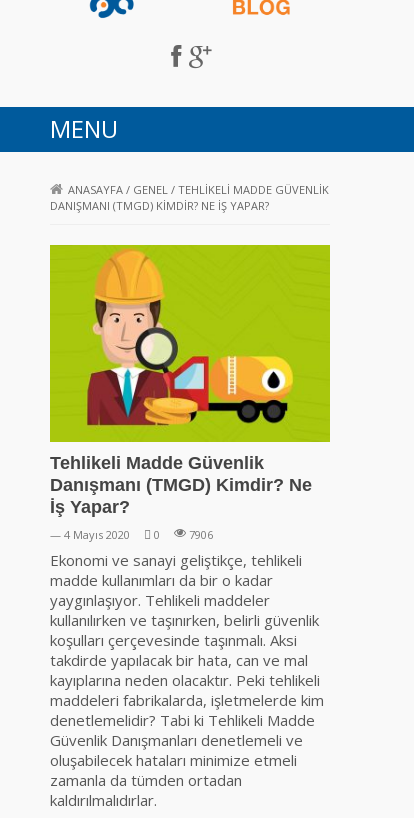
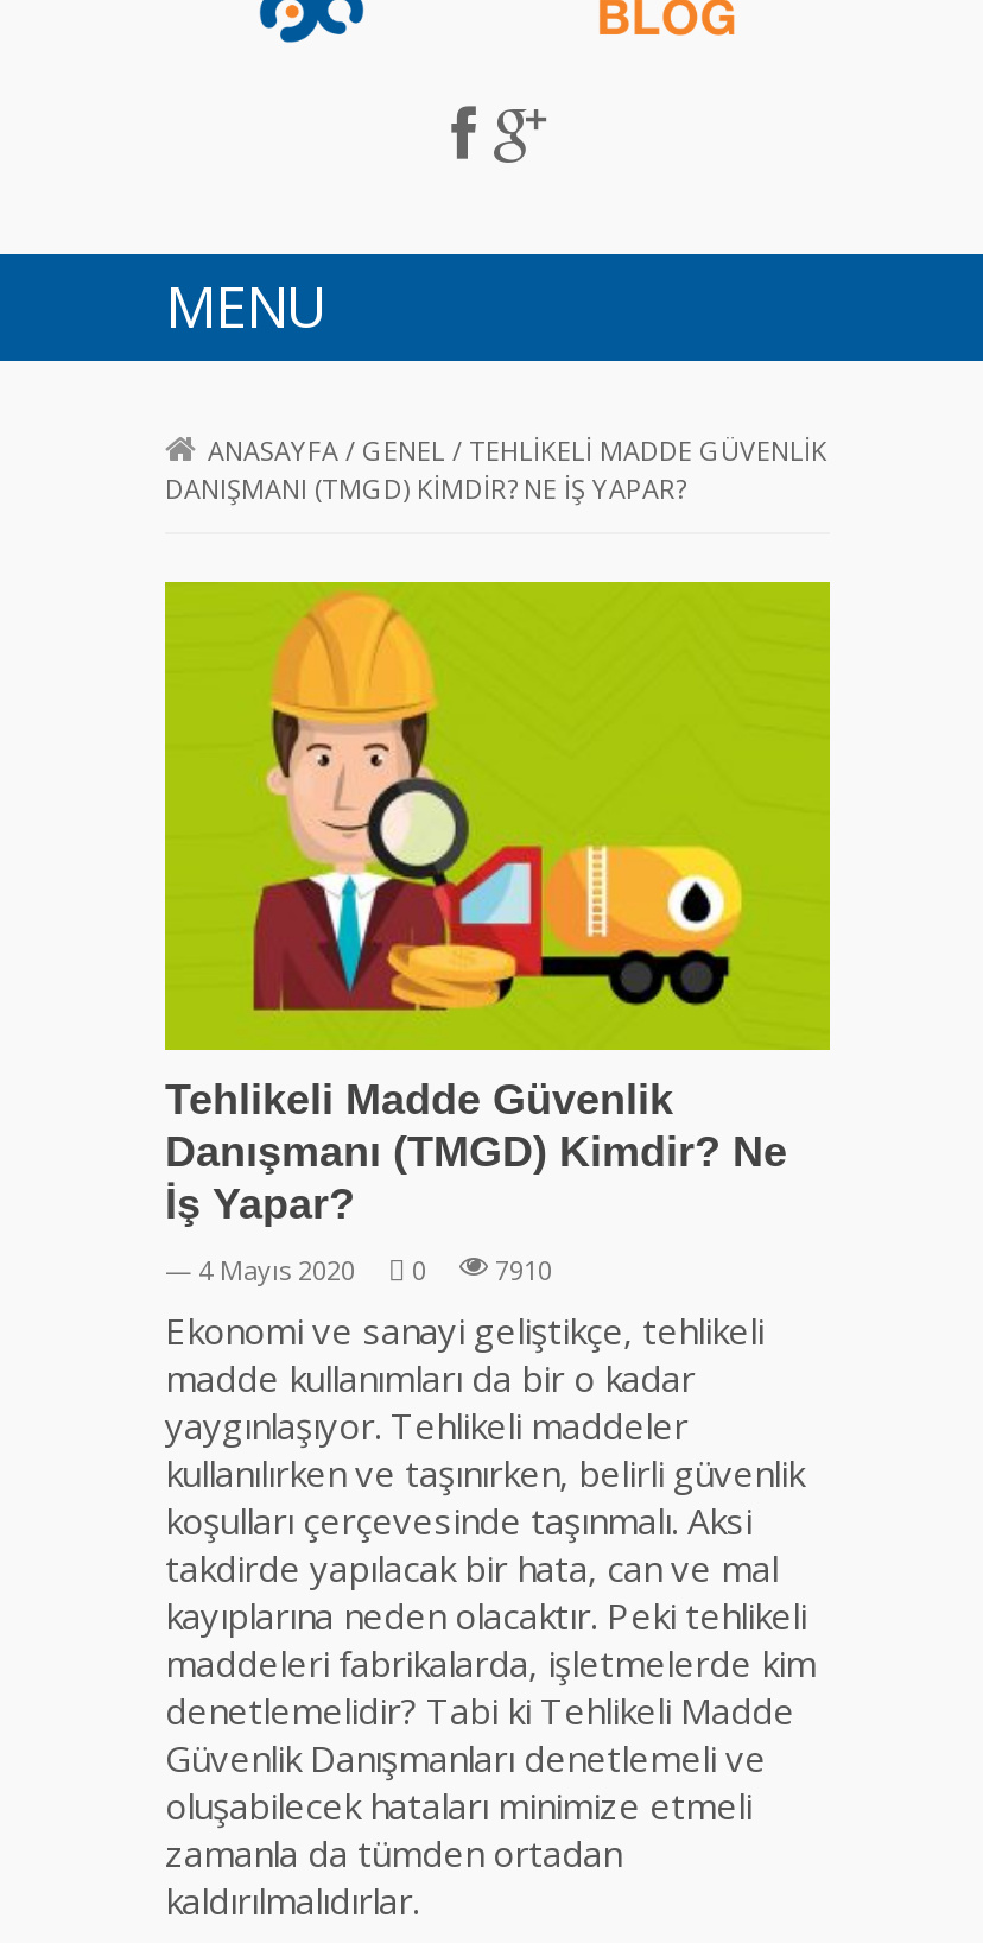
- — 4 Mayıs 2020 0 7906
+ — 4 Mayıs 2020 0 7910
